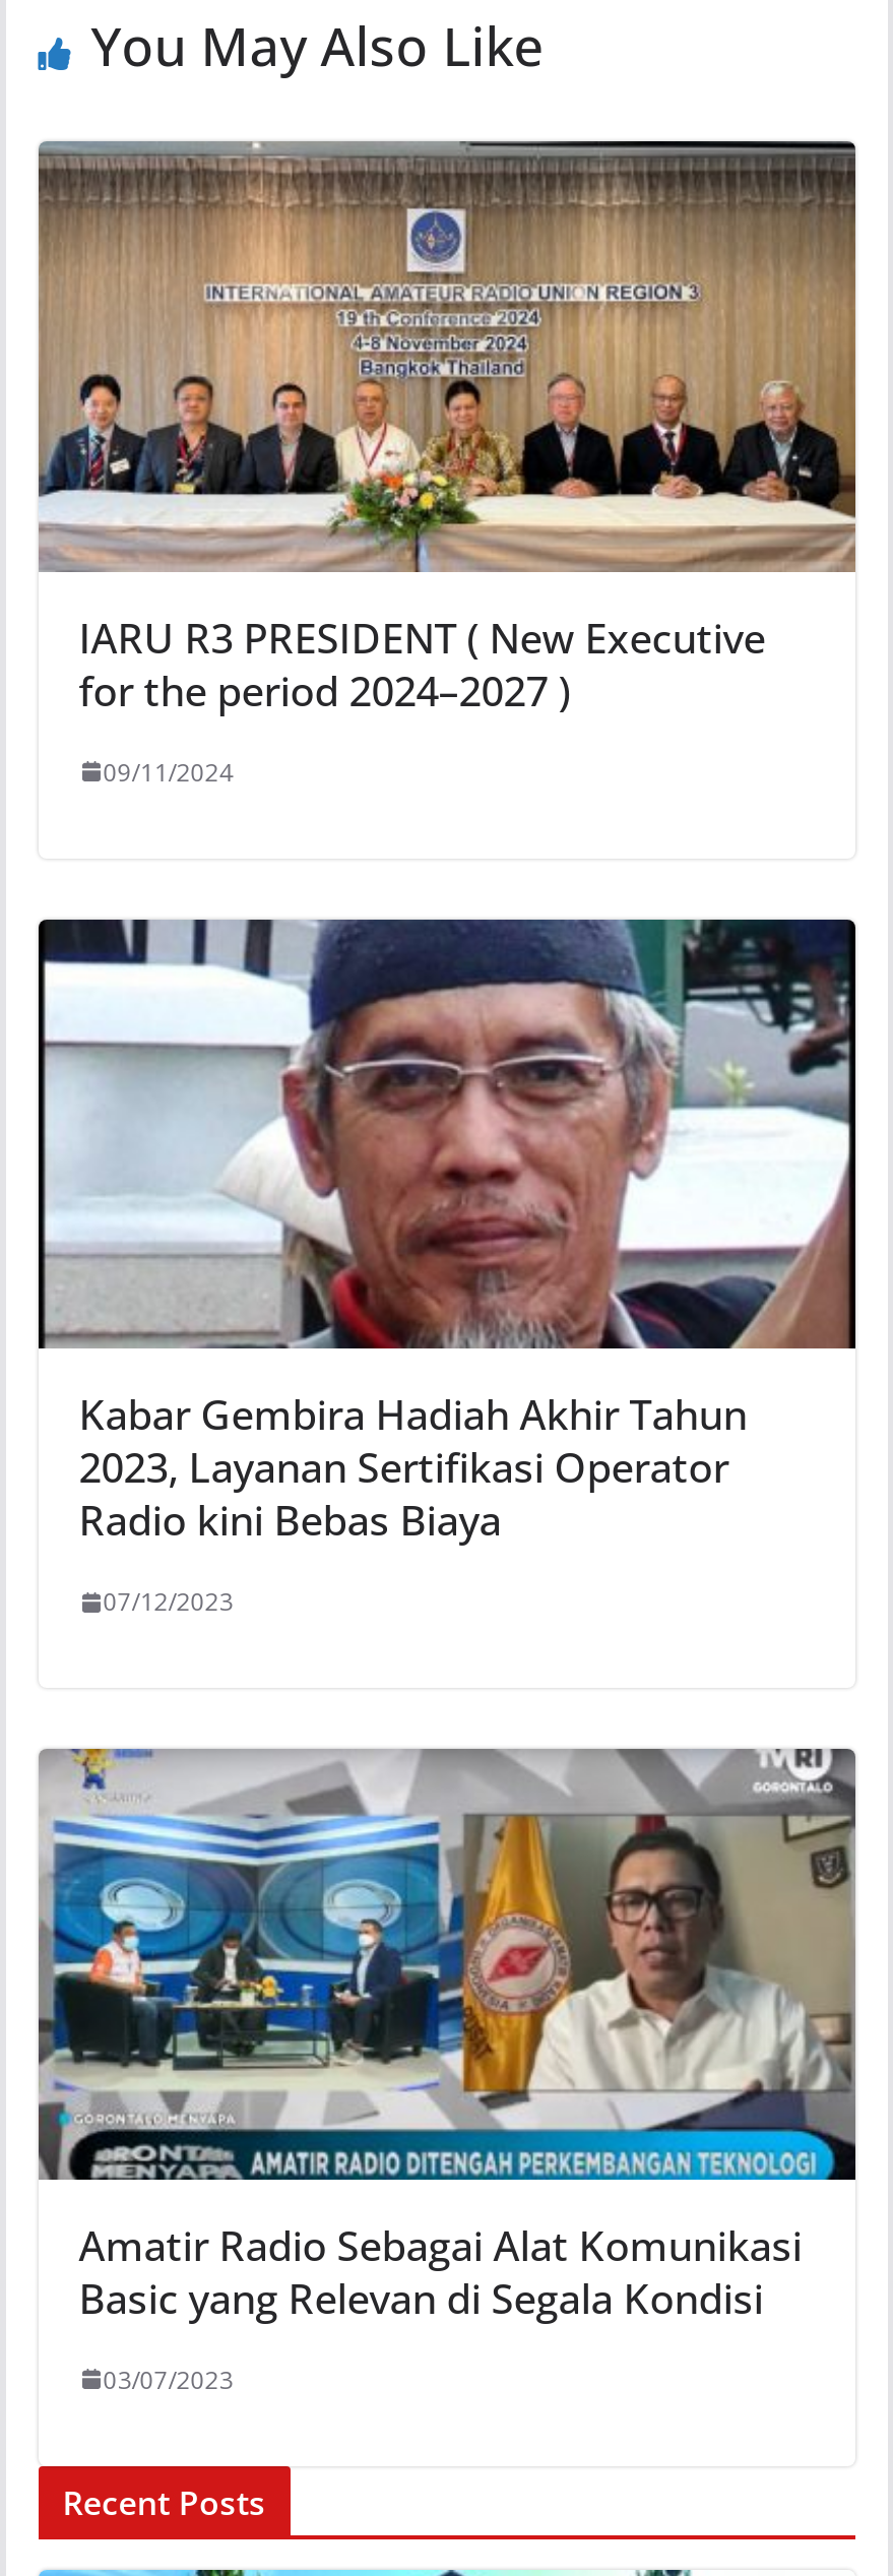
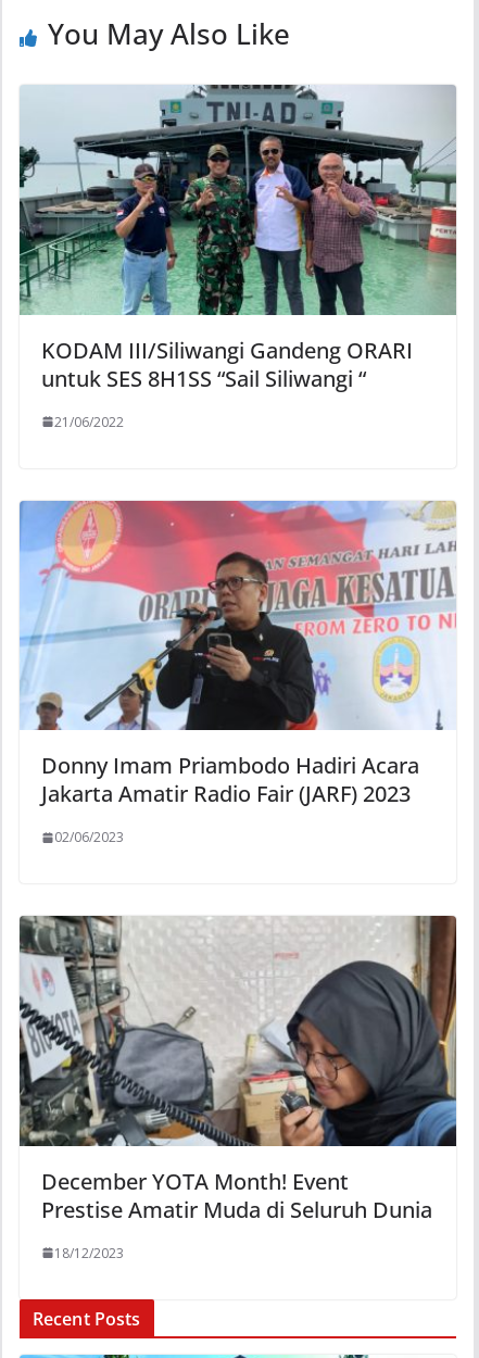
- [image]
- IARU R3 PRESIDENT ( New Executive
- for the period 2024–2027 )
+ [image]
+ KODAM III/Siliwangi Gandeng ORARI
+ untuk SES 8H1SS “Sail Siliwangi “

- 09/11/2024
+ 21/06/2022

- [image]
- Kabar Gembira Hadiah Akhir Tahun
- 2023, Layanan Sertifikasi Operator
- Radio kini Bebas Biaya
+ [image]
+ Donny Imam Priambodo Hadiri Acara
+ Jakarta Amatir Radio Fair (JARF) 2023

- 07/12/2023
+ 02/06/2023

- [image]
- Amatir Radio Sebagai Alat Komunikasi
- Basic yang Relevan di Segala Kondisi
+ [image]
+ December YOTA Month! Event
+ Prestise Amatir Muda di Seluruh Dunia

- 03/07/2023
+ 18/12/2023
